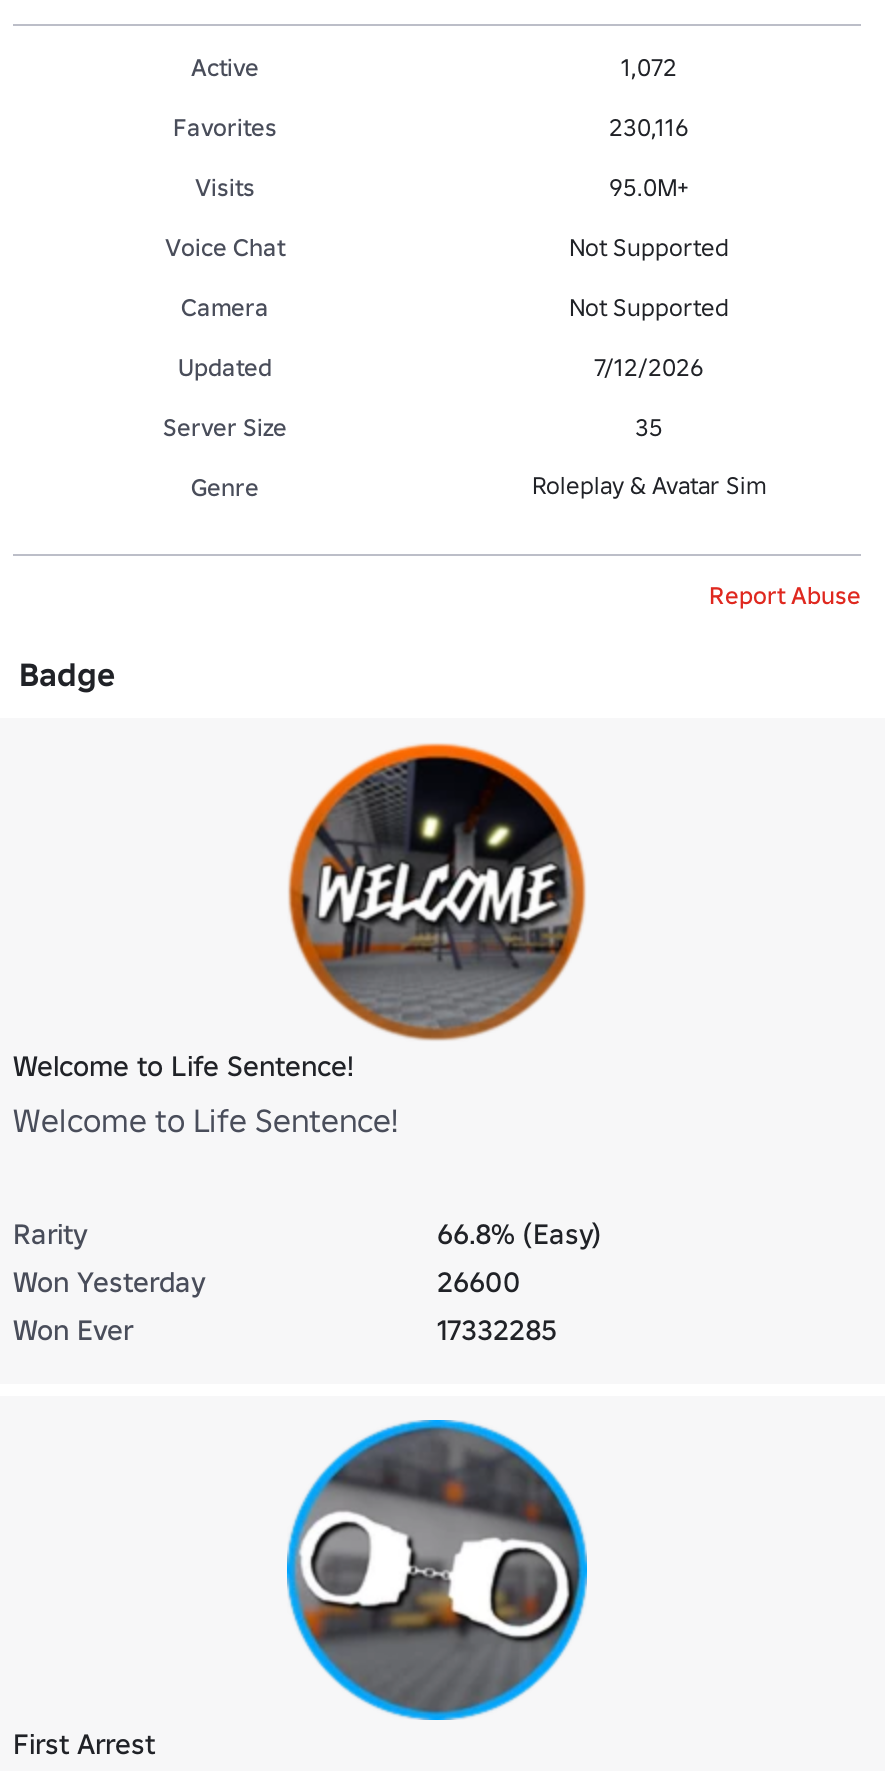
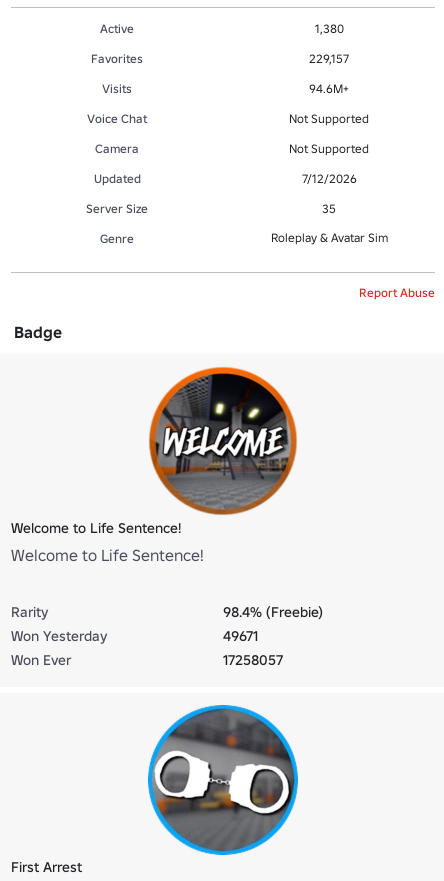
- 1,072
+ 1,380

- 230,116
+ 229,157

- 95.0M+
+ 94.6M+

- 66.8% (Easy)
+ 98.4% (Freebie)

- 26600
+ 49671

- 17332285
+ 17258057
